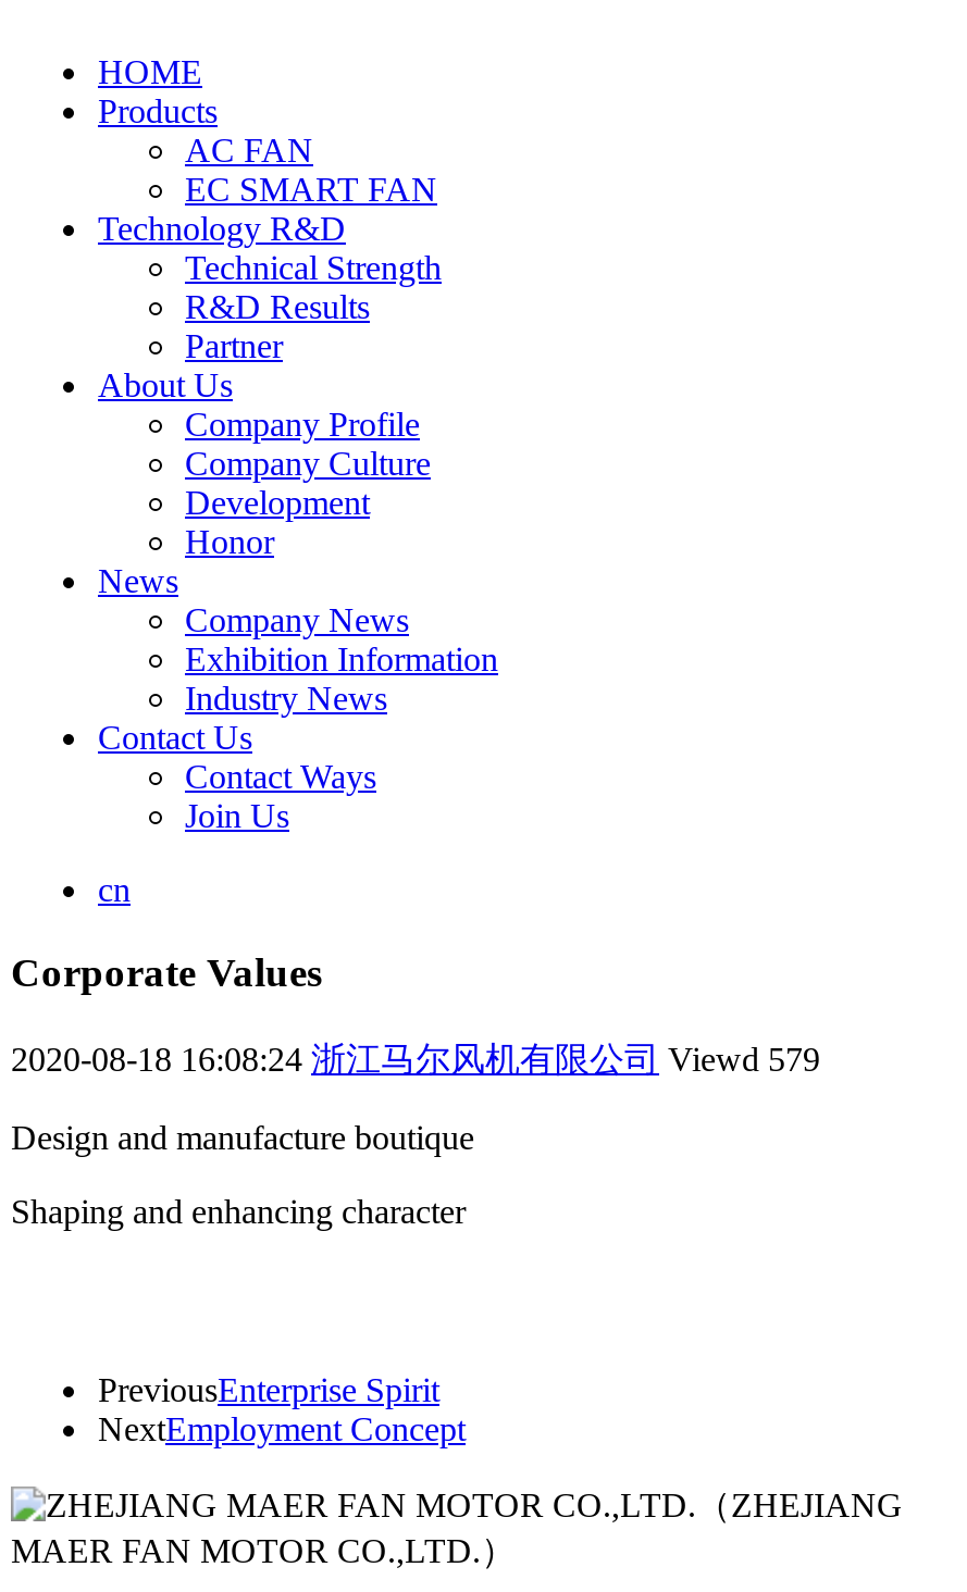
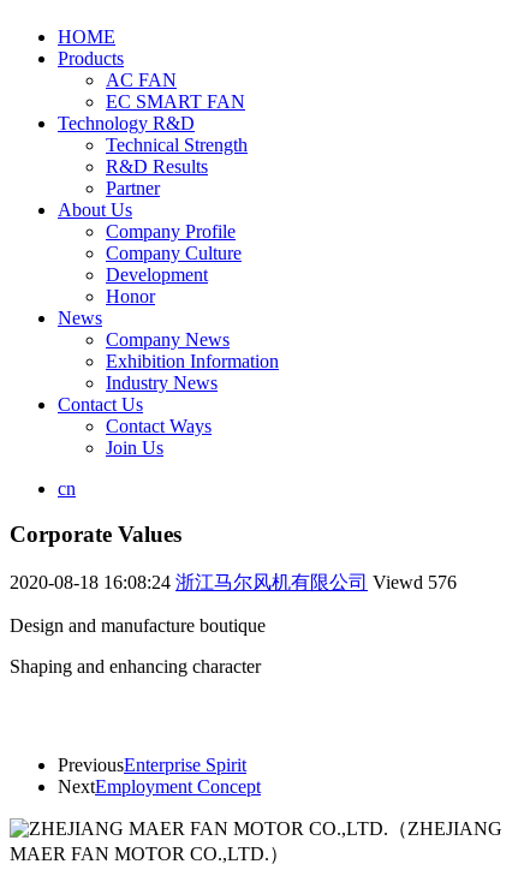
- 2020-08-18 16:08:24 浙江马尔风机有限公司 Viewd 579
+ 2020-08-18 16:08:24 浙江马尔风机有限公司 Viewd 576
